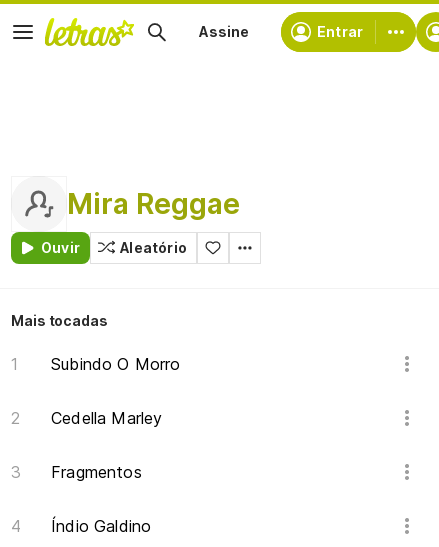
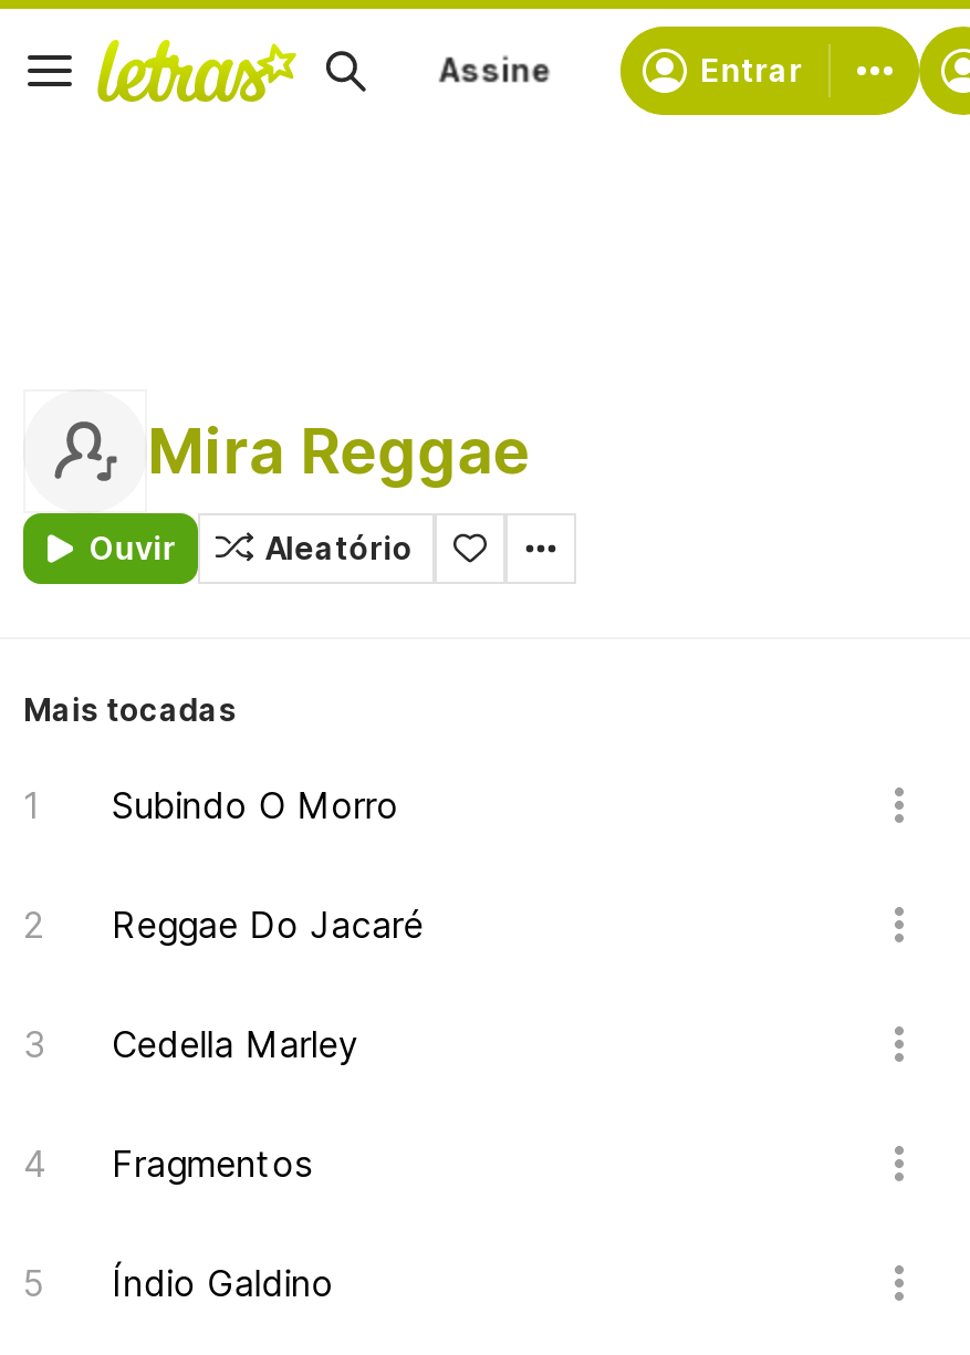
+ Reggae Do Jacaré
